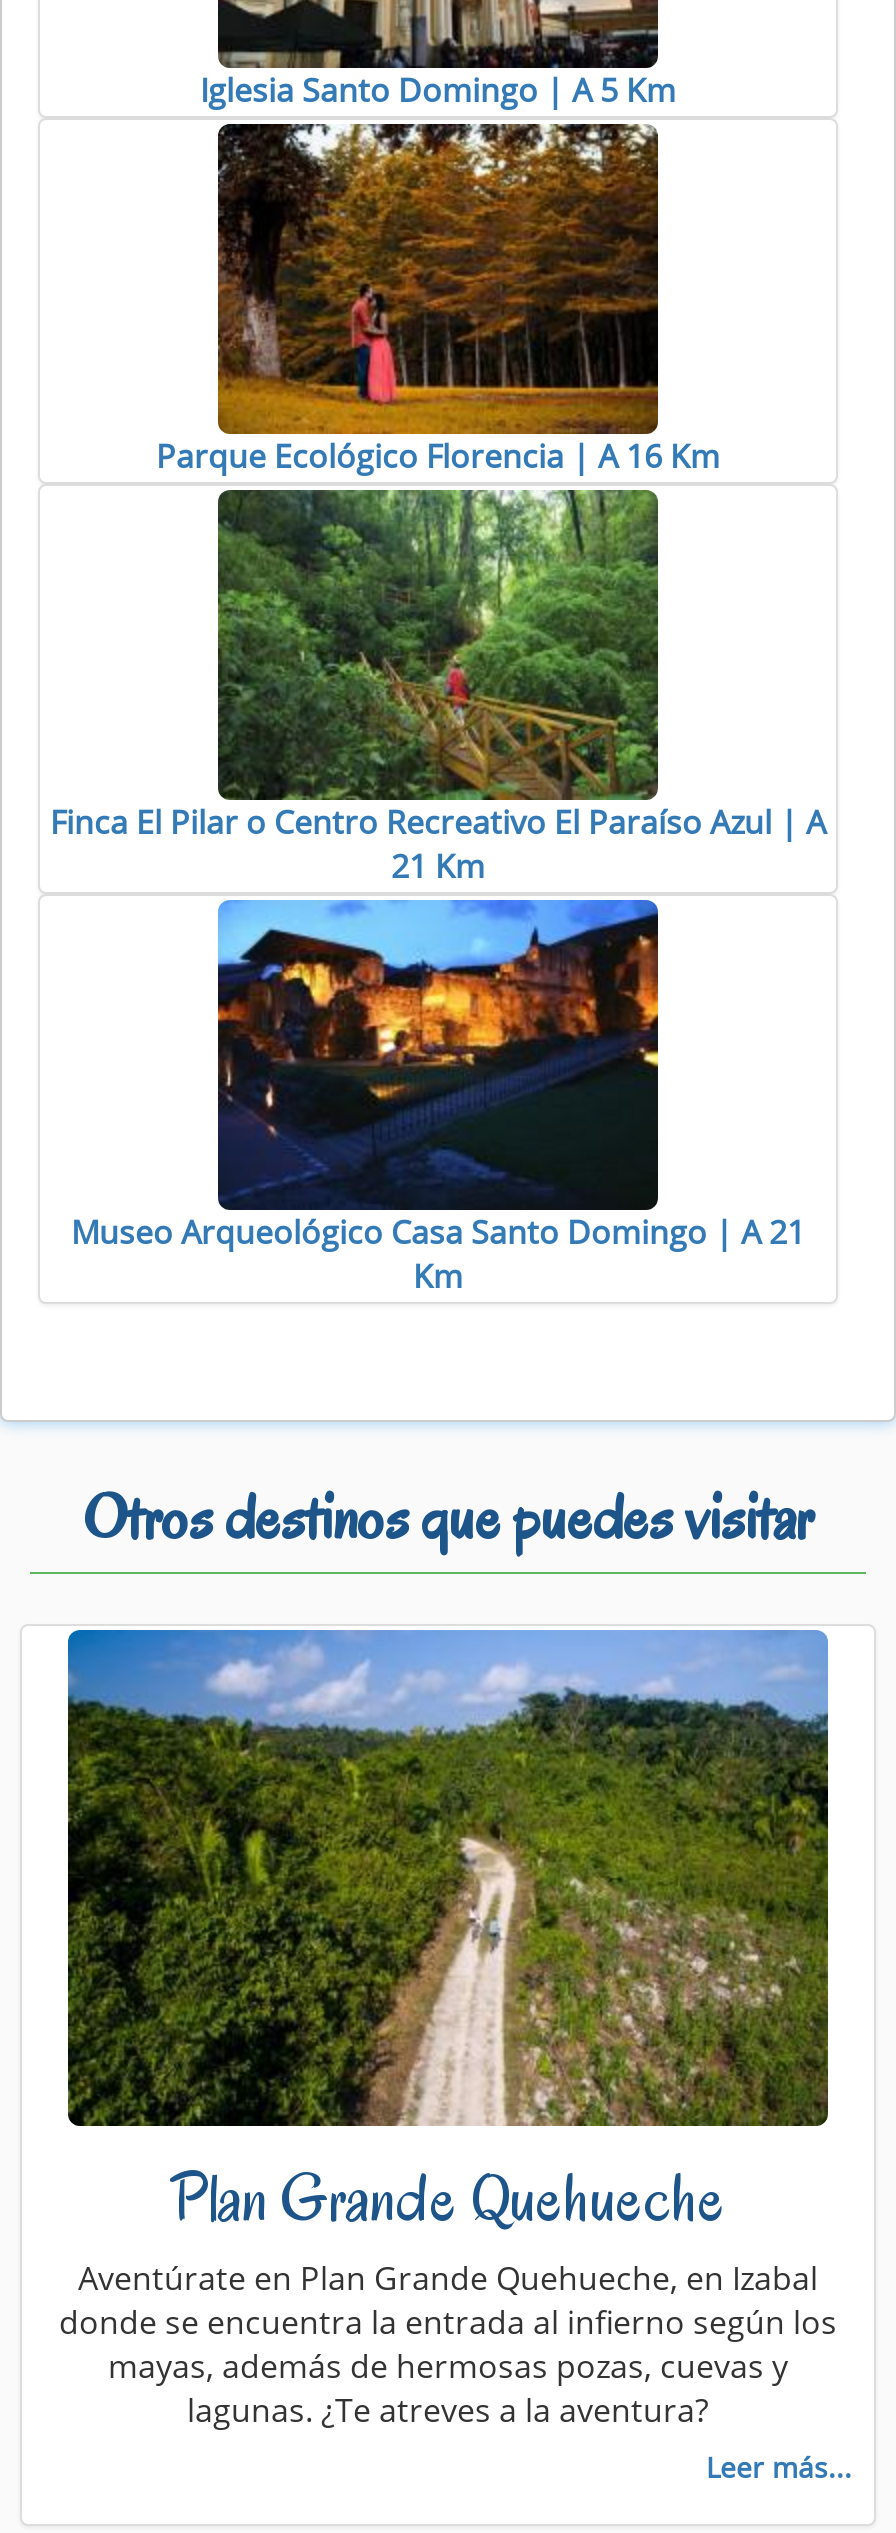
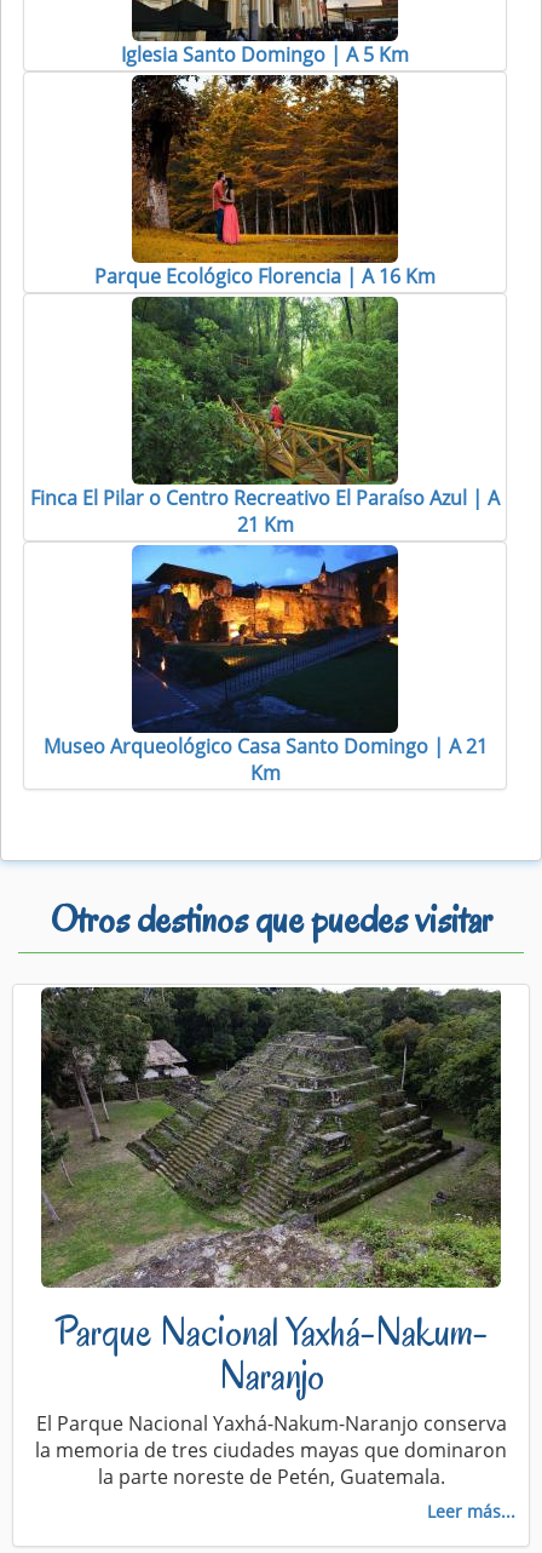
- [image]
- Plan Grande Quehueche
- Aventúrate en Plan Grande Quehueche, en Izabal
- donde se encuentra la entrada al infierno según los
- mayas, además de hermosas pozas, cuevas y
- lagunas. ¿Te atreves a la aventura?
+ [image]
+ Parque Nacional Yaxhá-Nakum-
+ Naranjo
+ El Parque Nacional Yaxhá-Nakum-Naranjo conserva
+ la memoria de tres ciudades mayas que dominaron
+ la parte noreste de Petén, Guatemala.
